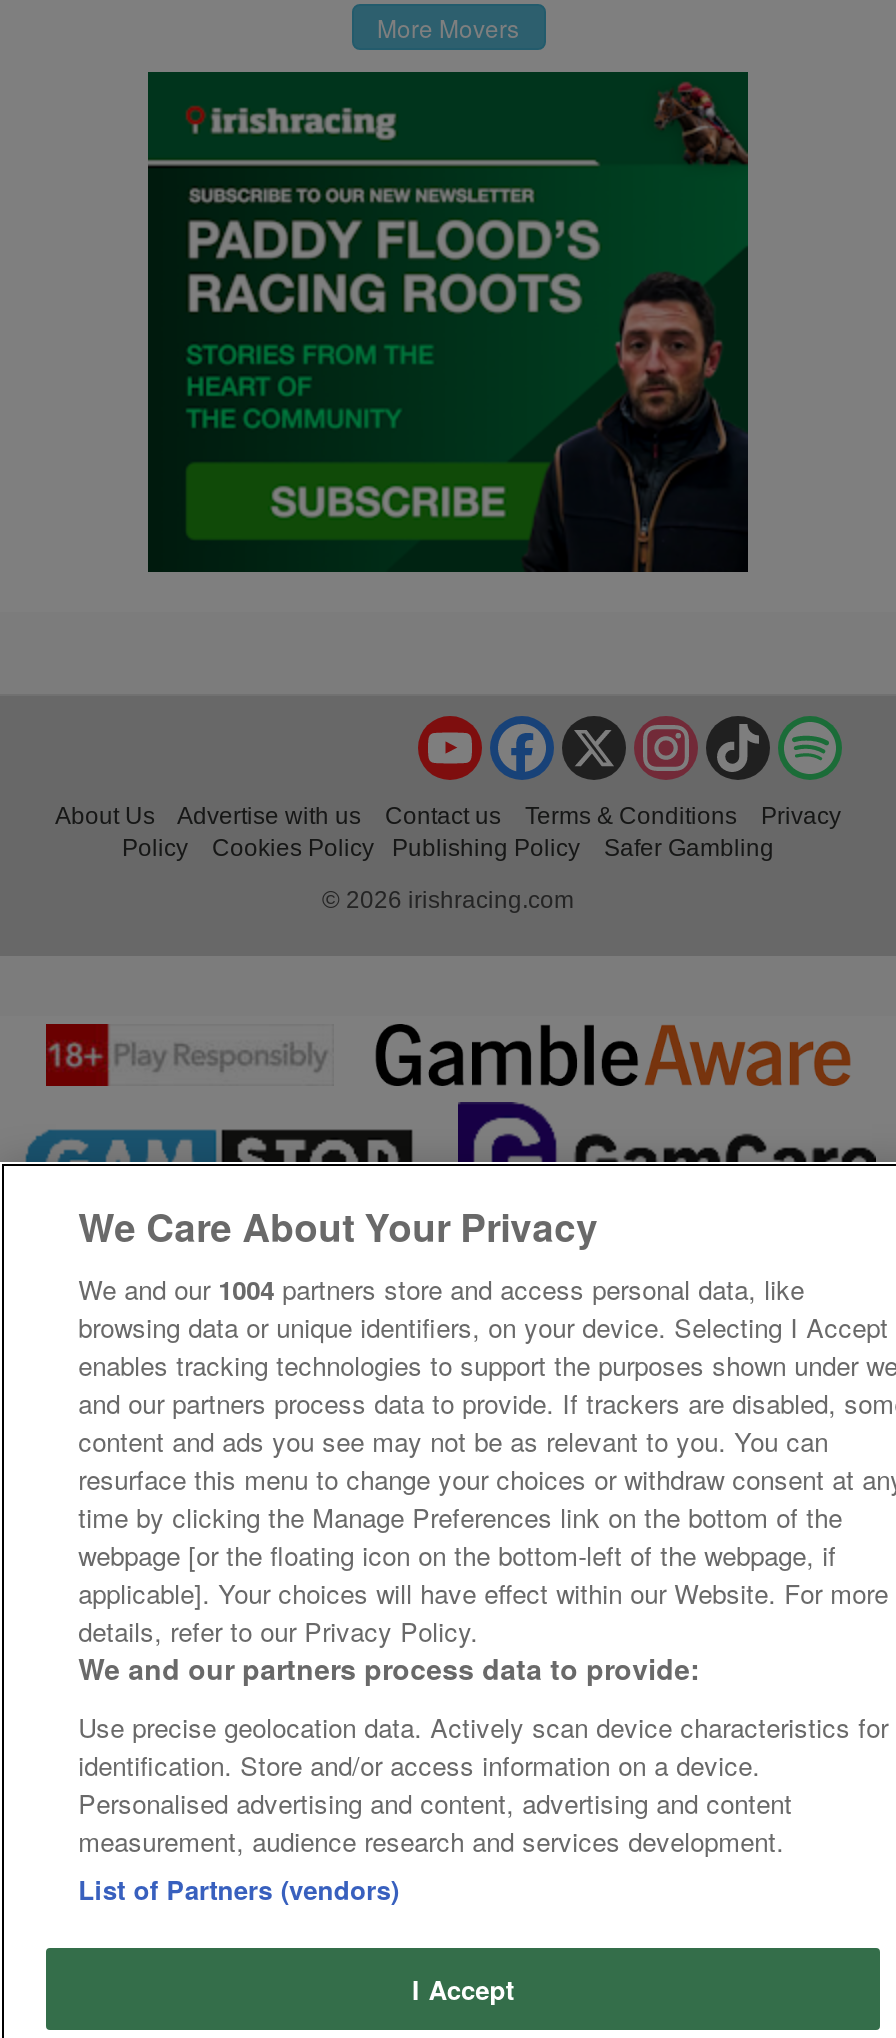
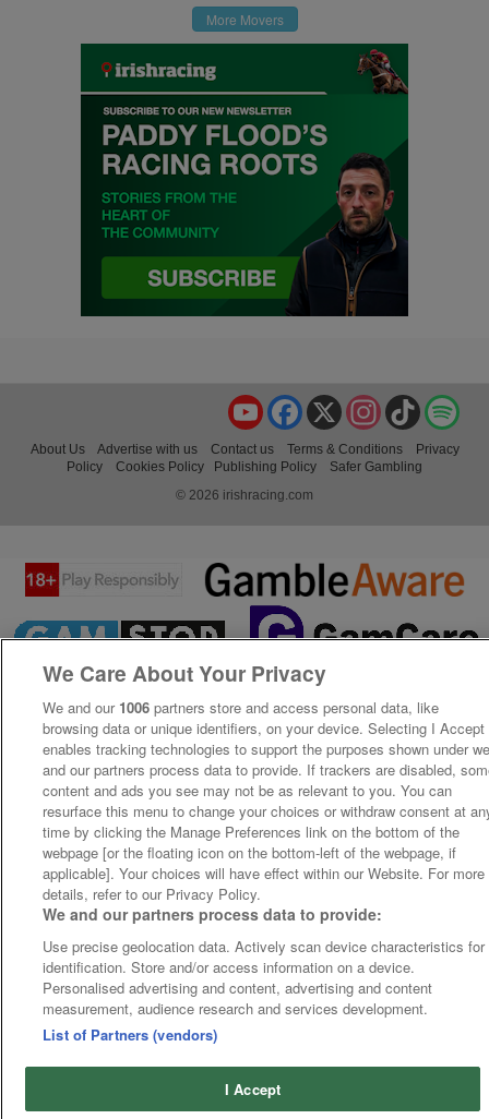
- We and our 1004 partners store and access personal data, like
+ We and our 1006 partners store and access personal data, like
